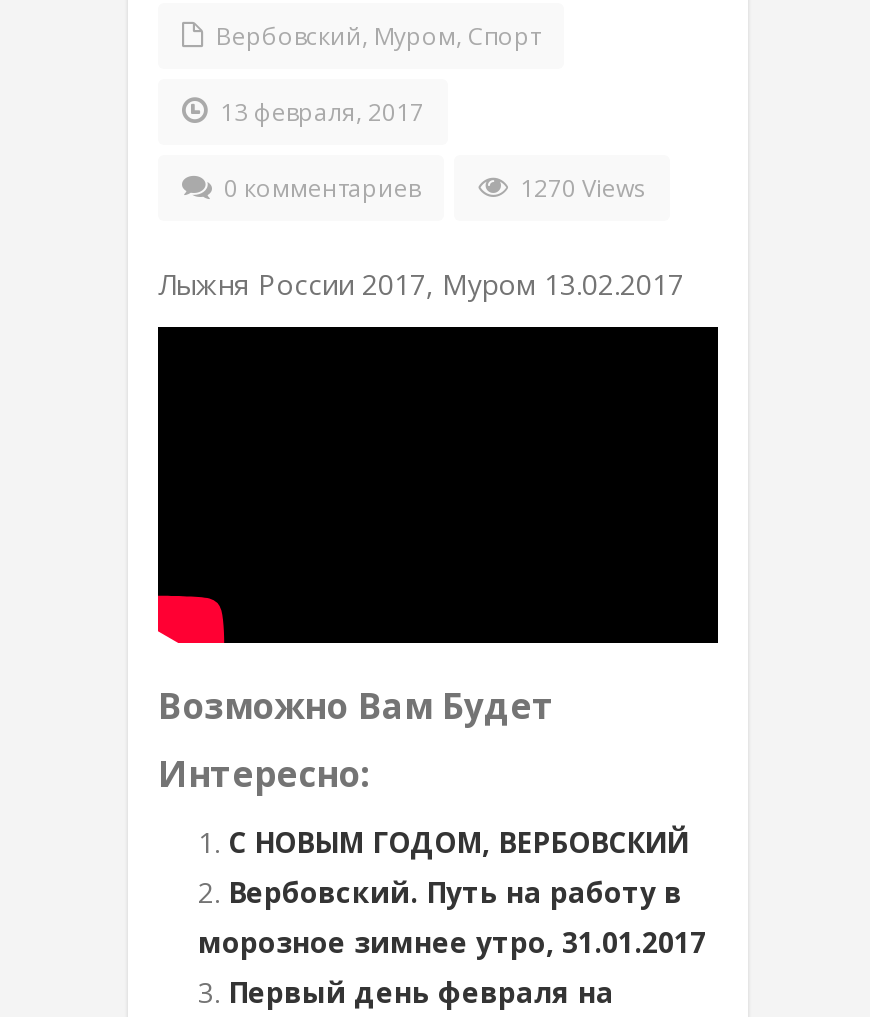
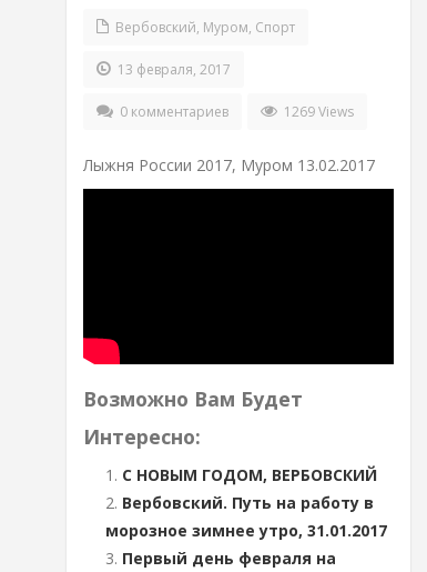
- 1270 Views
+ 1269 Views
